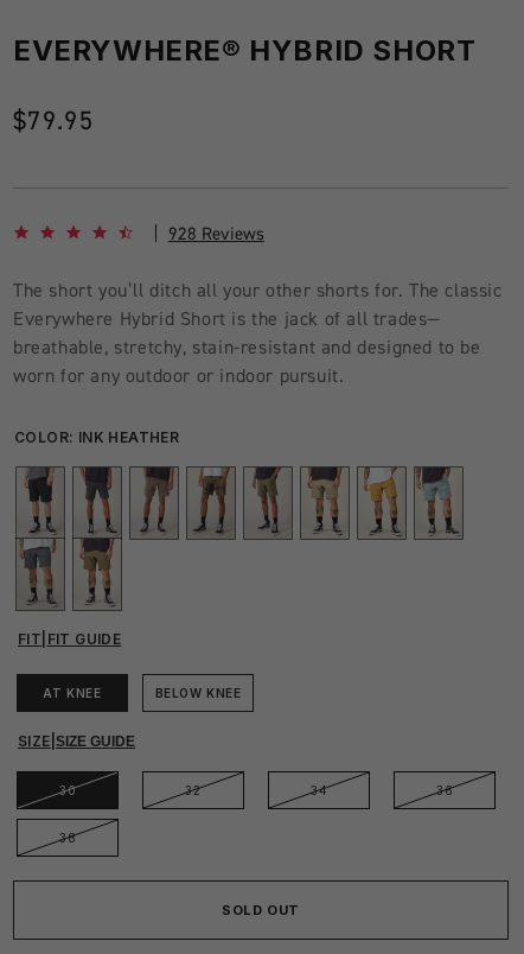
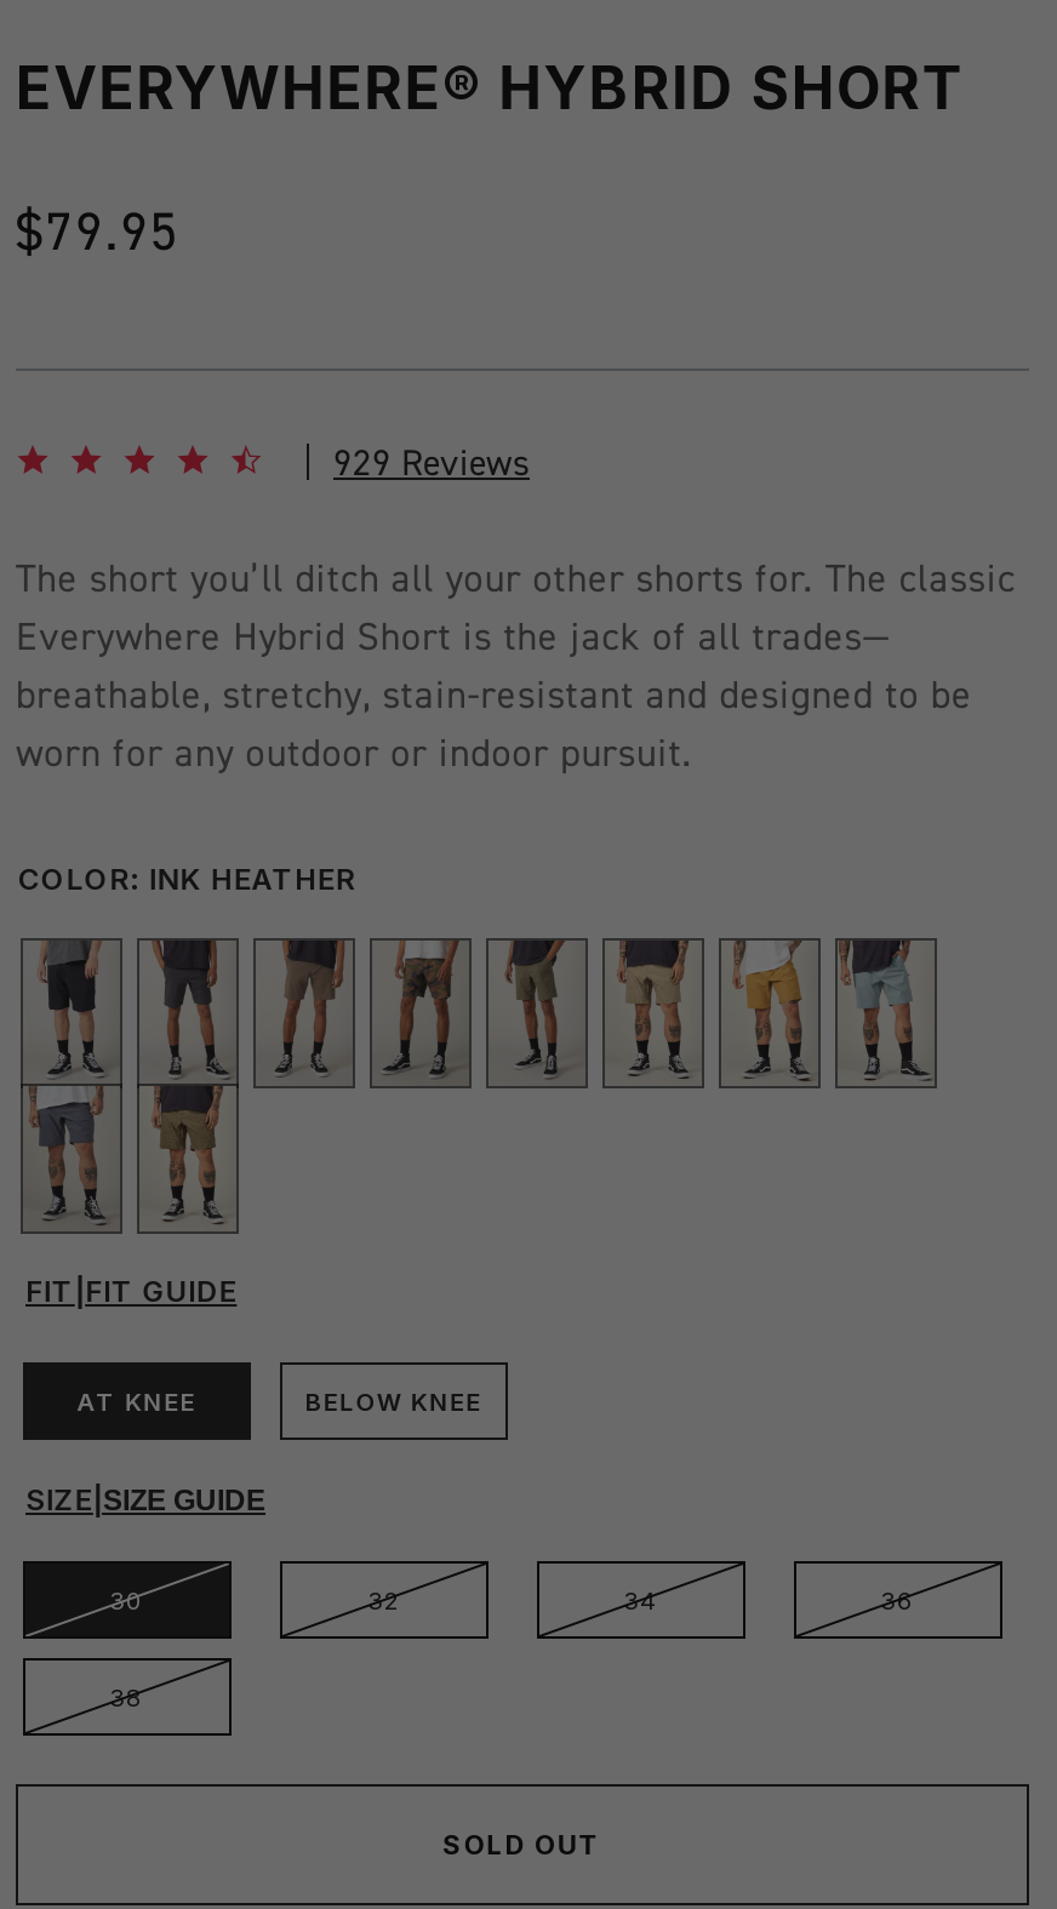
- 928 Reviews
+ 929 Reviews
